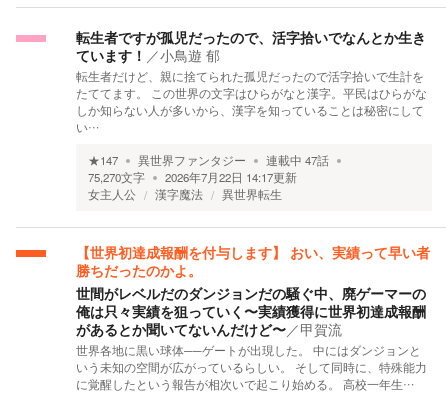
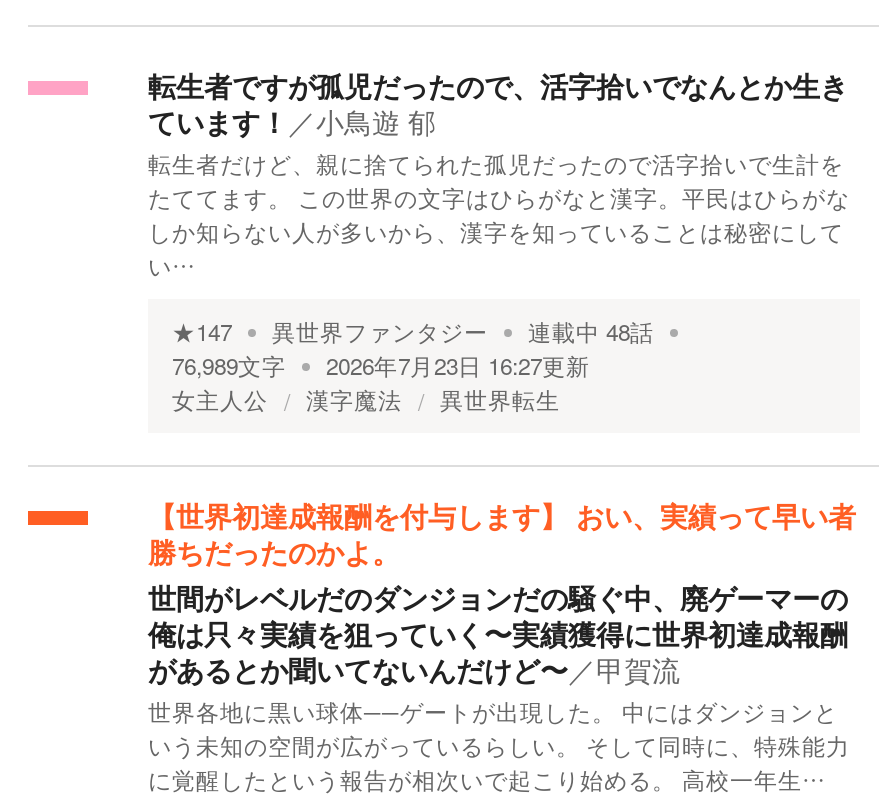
- 連載中 47話
+ 連載中 48話

- 75,270文字
+ 76,989文字

- 2026年7月22日 14:17更新
+ 2026年7月23日 16:27更新
